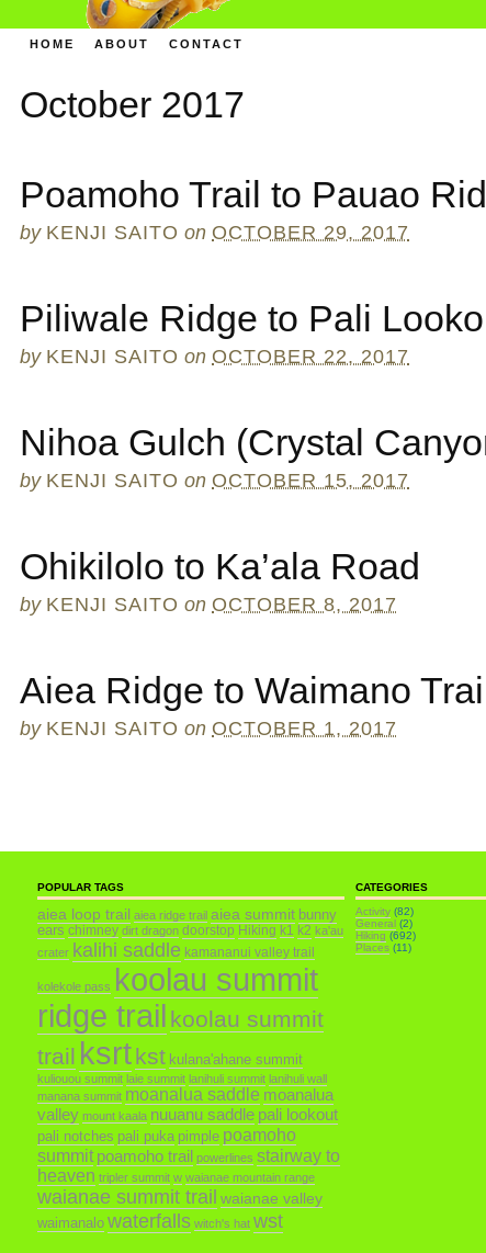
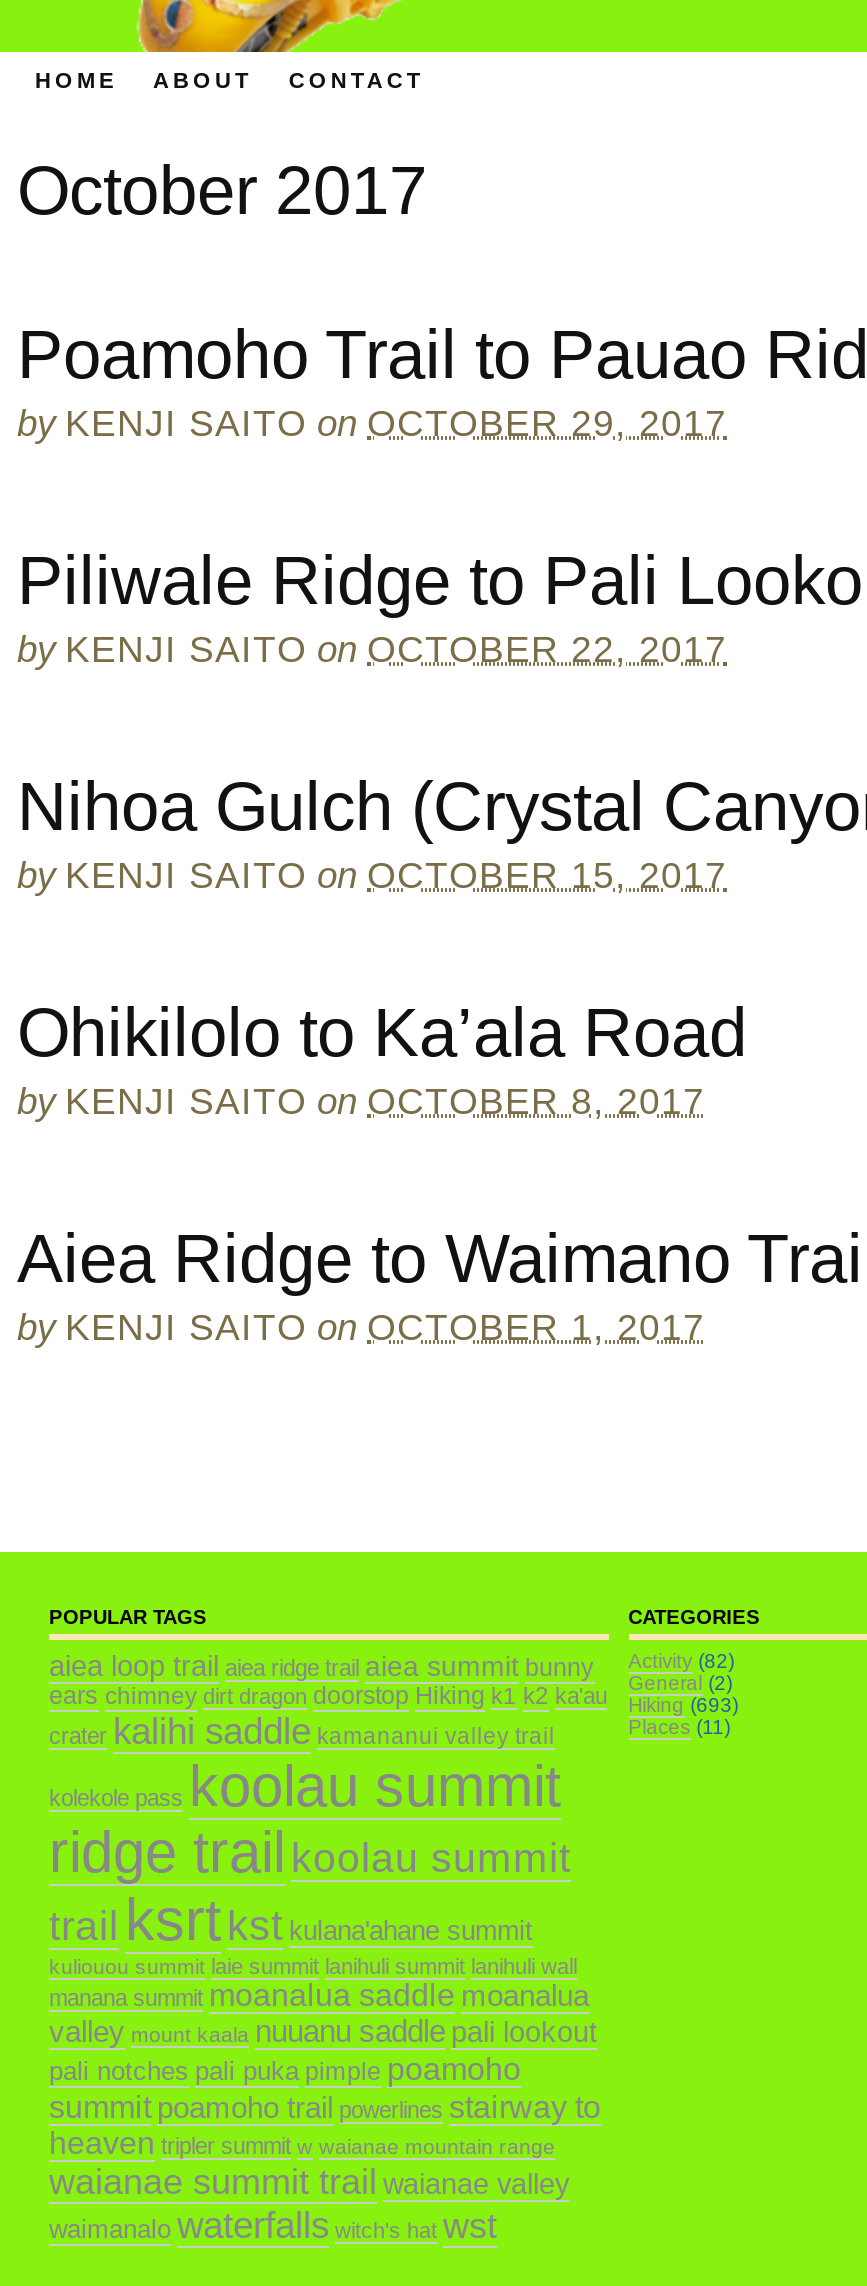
- ears chimney dirt dragon doorstop Hiking k1 k2 ka'au Hiking (692) General (2)
+ ears chimney dirt dragon doorstop Hiking k1 k2 ka'au Hiking (693) General (2)
